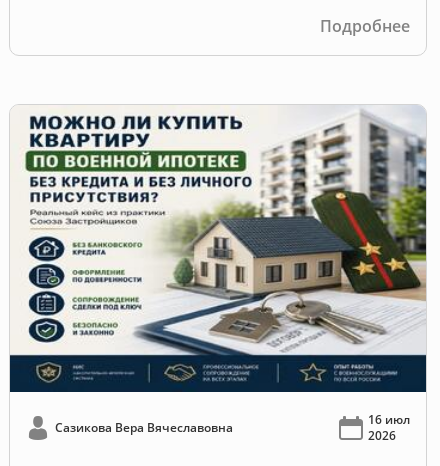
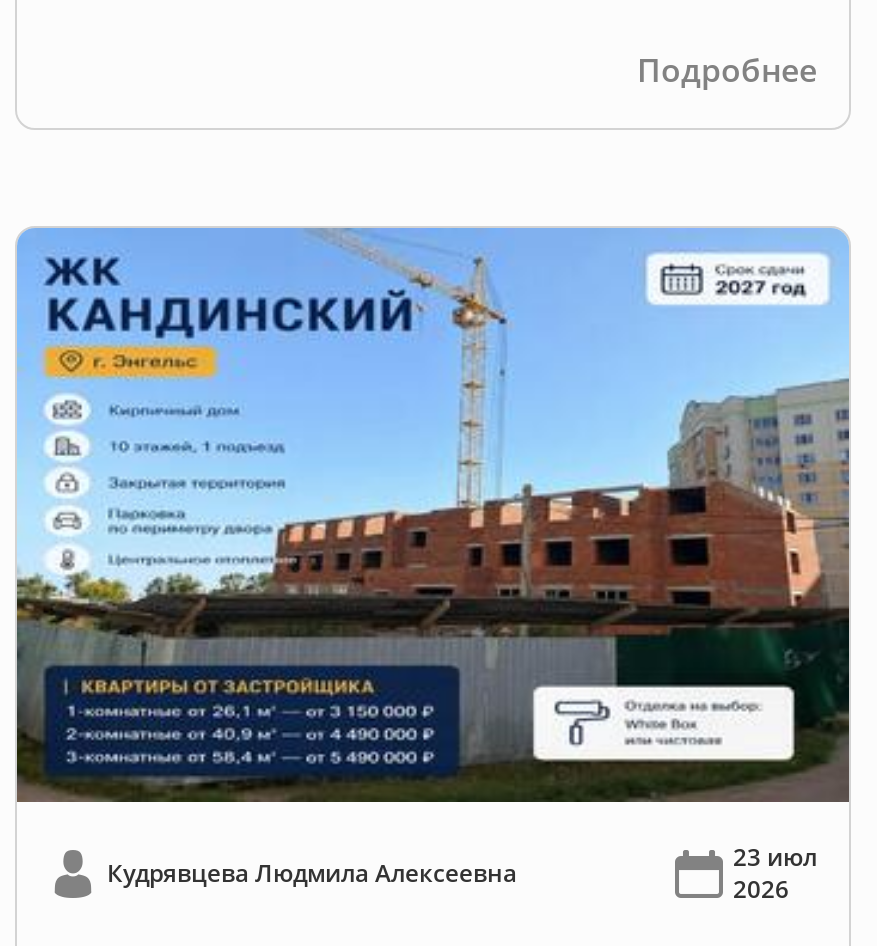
- [image]
- Сазикова Вера Вячеславовна
- 16 июл
+ [image]
+ Кудрявцева Людмила Алексеевна
+ 23 июл
